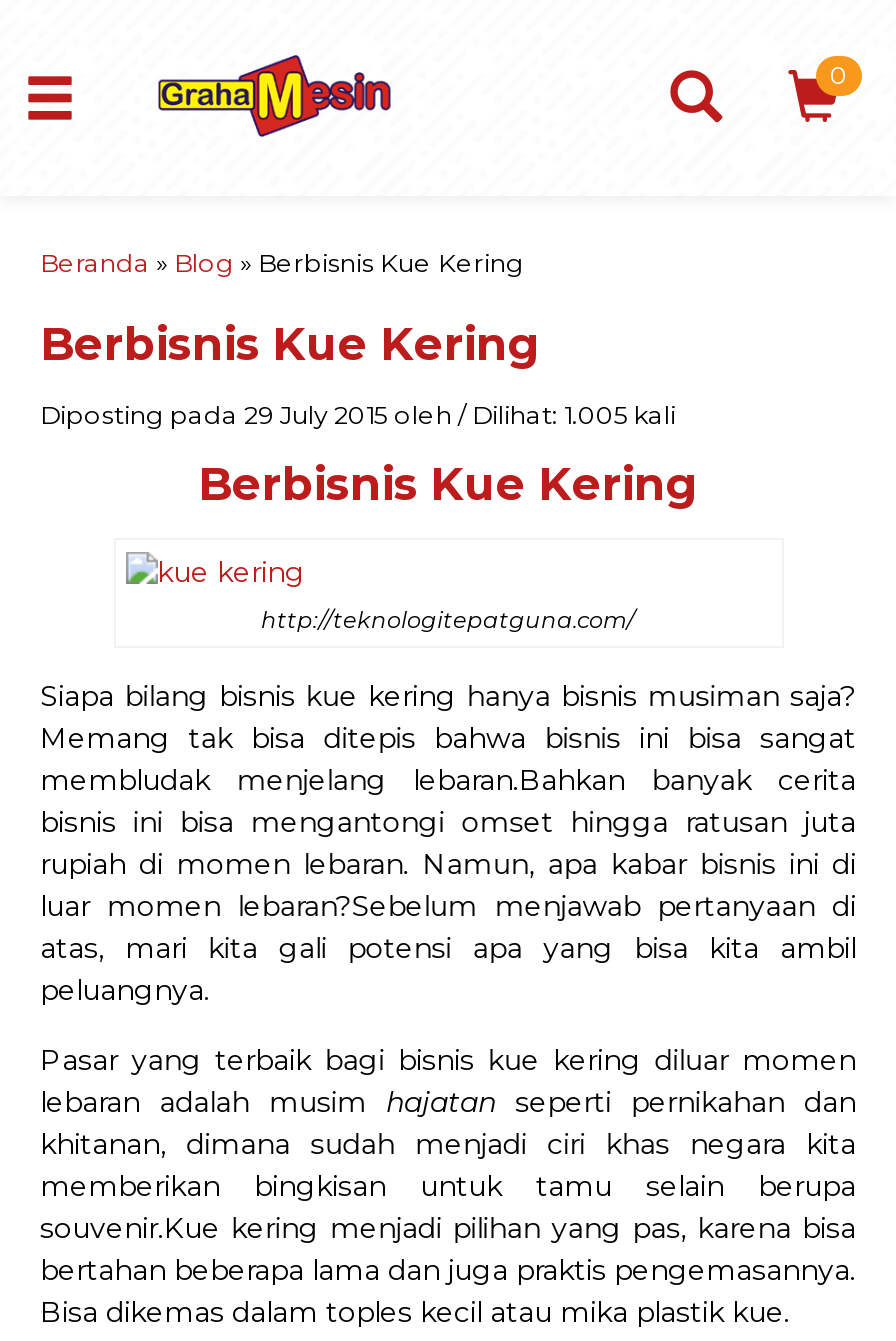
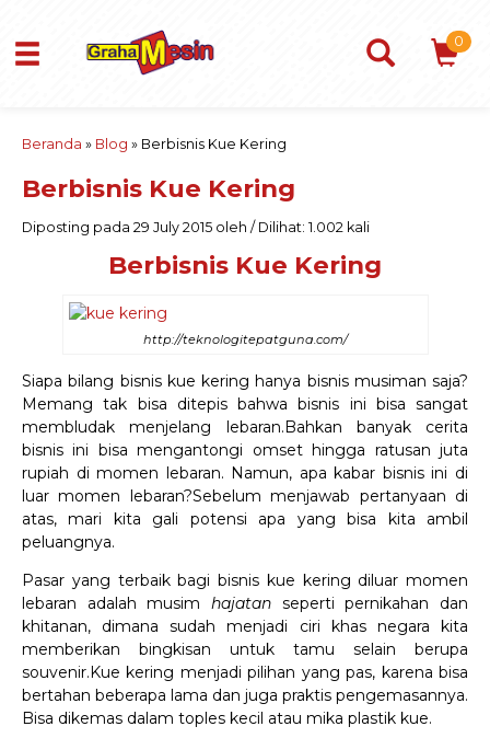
- Diposting pada 29 July 2015 oleh / Dilihat: 1.005 kali
+ Diposting pada 29 July 2015 oleh / Dilihat: 1.002 kali
